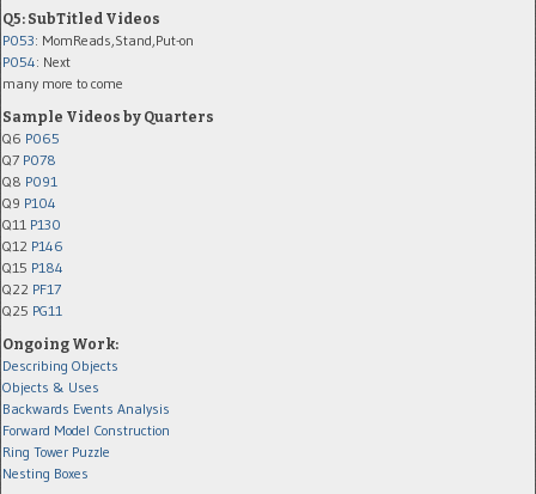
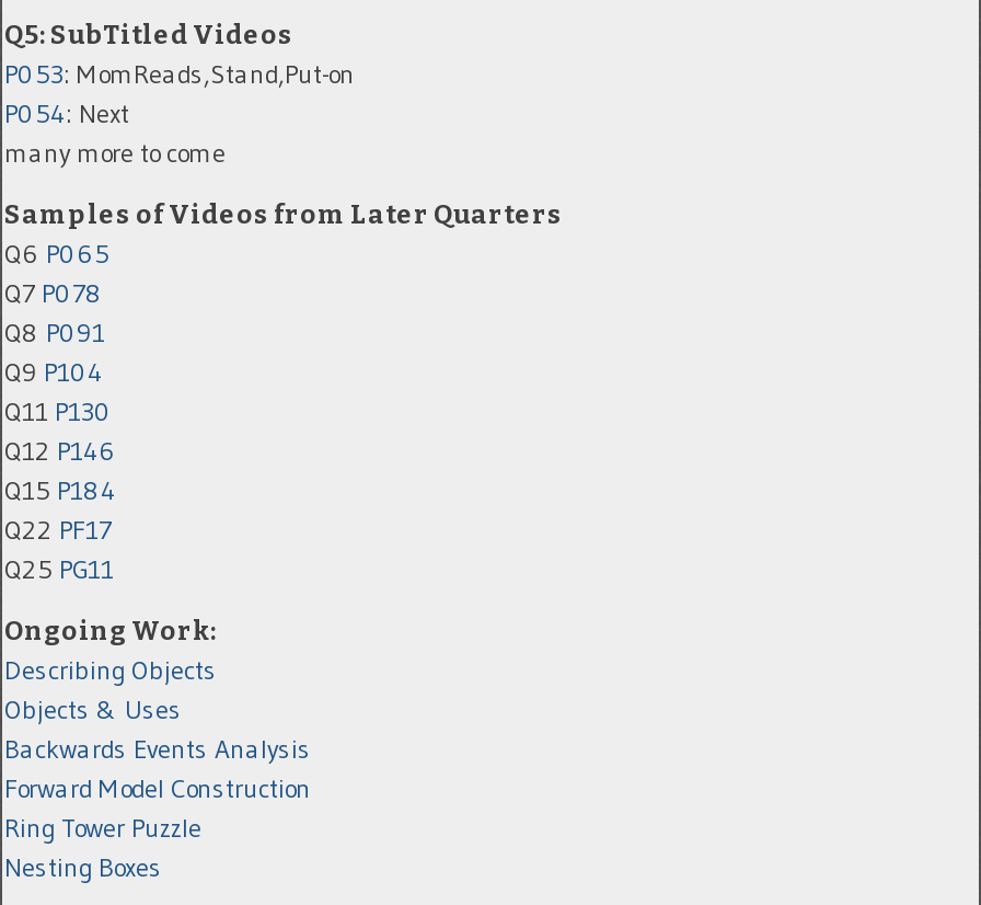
- Sample Videos by Quarters
+ Samples of Videos from Later Quarters
